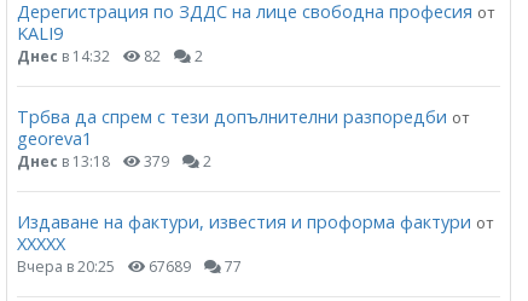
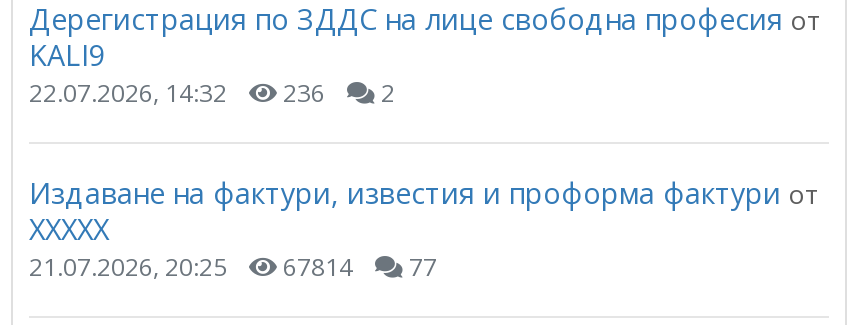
- Днес в 14:32
- 82
- 2
- Трбва да спрем с тези допълнителни разпоредби от
- georeva1
- Днес в 13:18
- 379
+ 22.07.2026, 14:32
+ 236

- Вчера в 20:25
- 67689
+ 21.07.2026, 20:25
+ 67814
